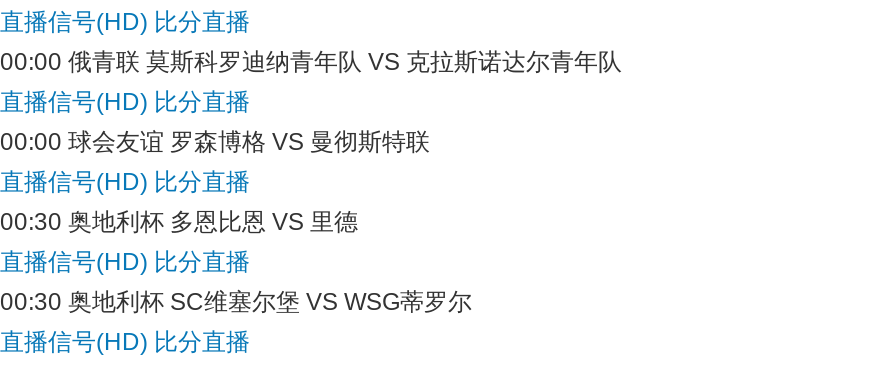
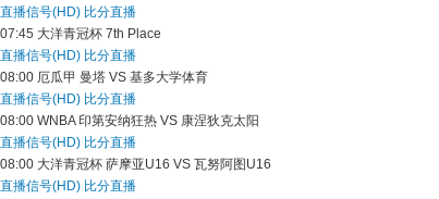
- 00:00 俄青联莫斯科罗迪纳青年队 VS 克拉斯诺达尔青年队
+ 07:45 大洋青冠杯7th Place

- 00:00 球会友谊罗森博格 VS 曼彻斯特联
+ 08:00 厄瓜甲曼塔 VS 基多大学体育

- 00:30 奥地利杯多恩比恩 VS 里德
+ 08:00 WNBA印第安纳狂热 VS 康涅狄克太阳

- 00:30 奥地利杯SC维塞尔堡 VS WSG蒂罗尔
+ 08:00 大洋青冠杯萨摩亚U16 VS 瓦努阿图U16
